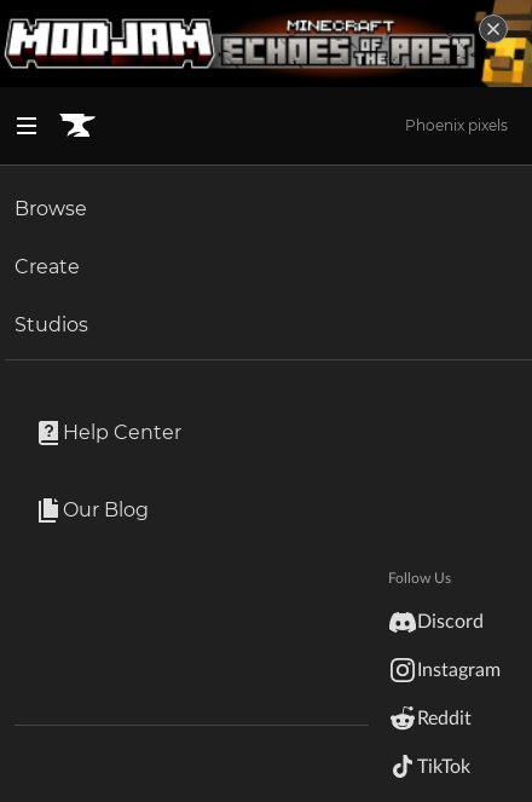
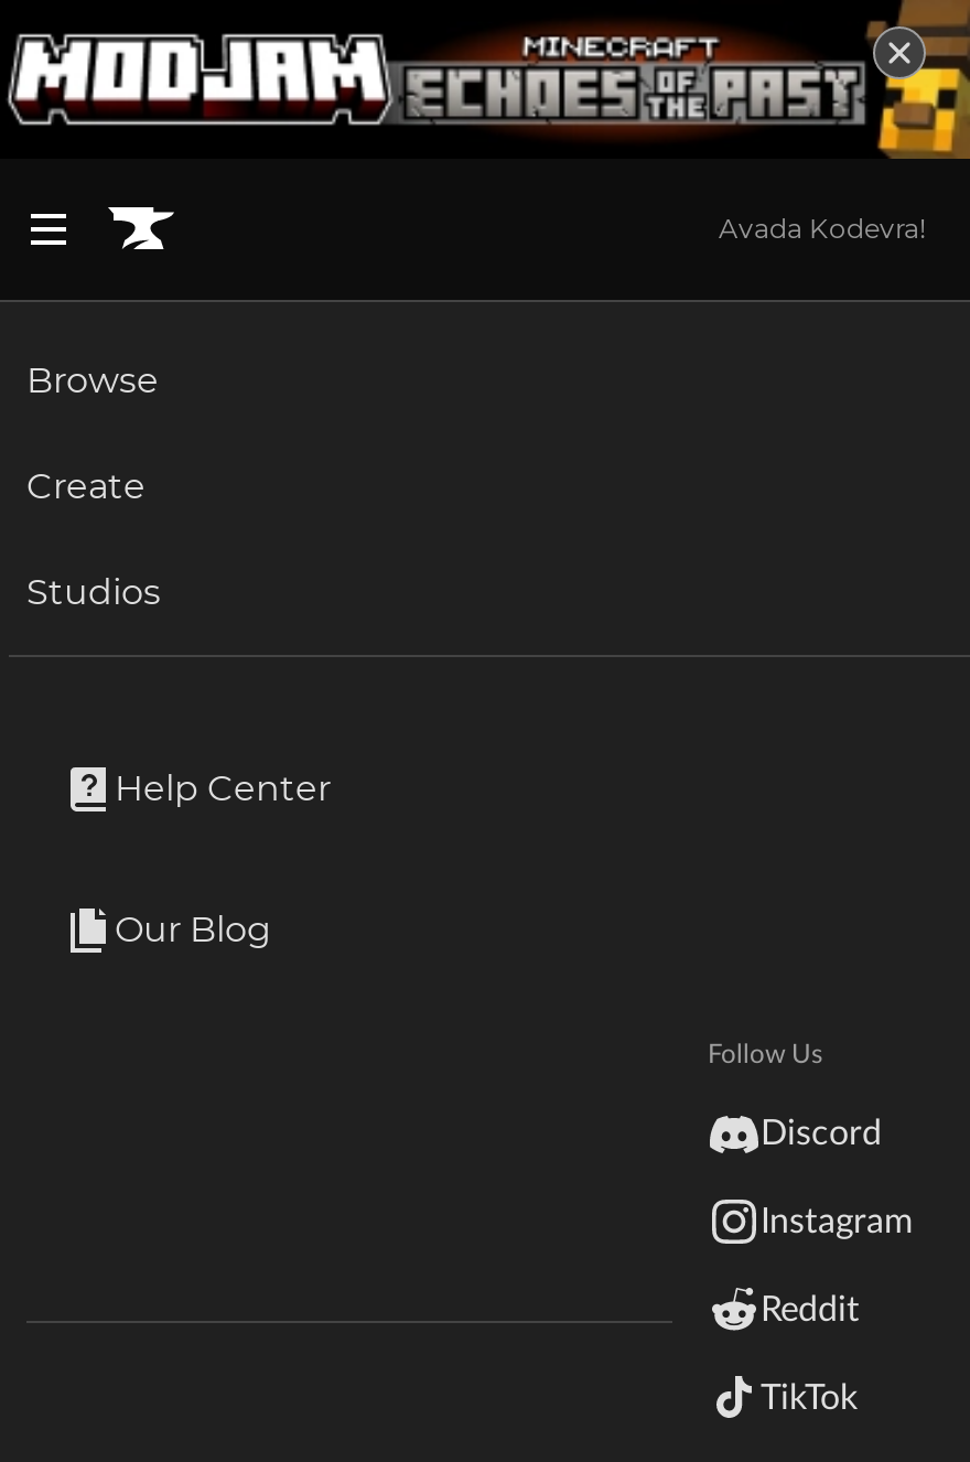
- Phoenix pixels
+ Avada Kodevra!
